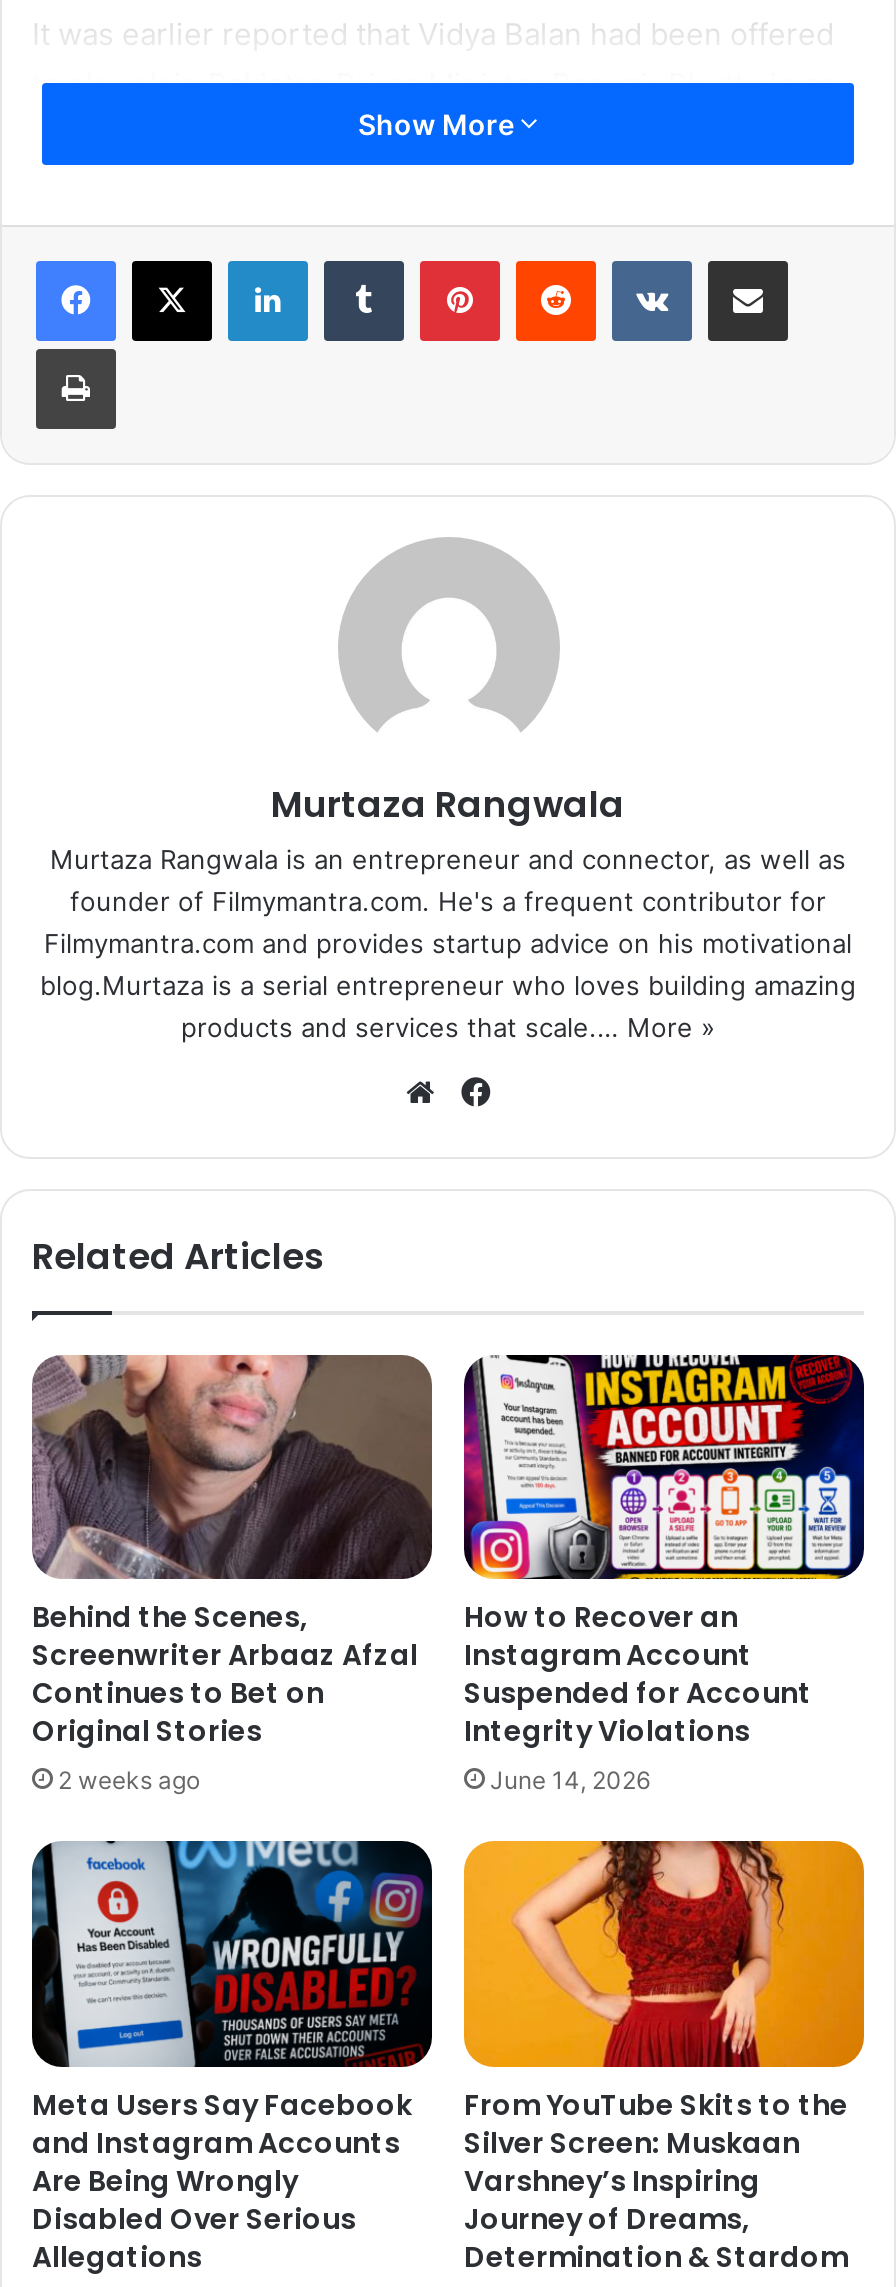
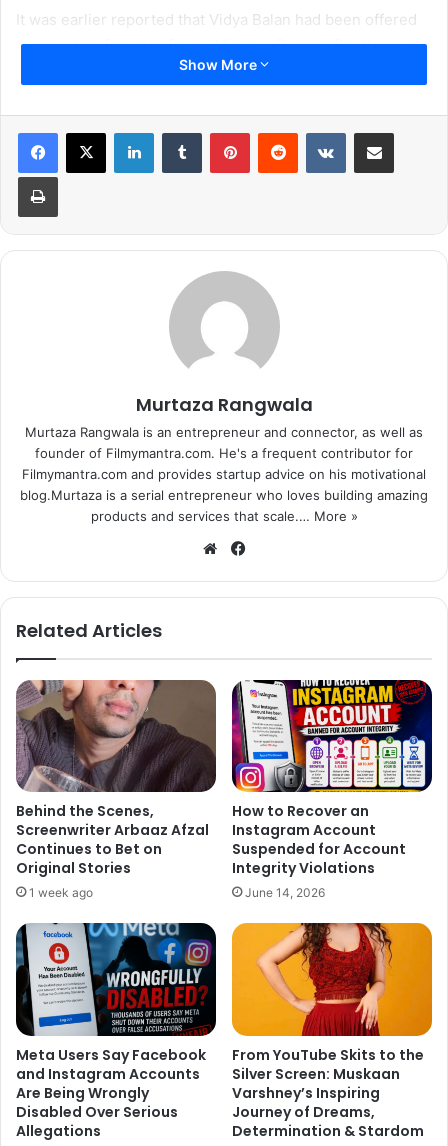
- 2 weeks ago
+ 1 week ago
